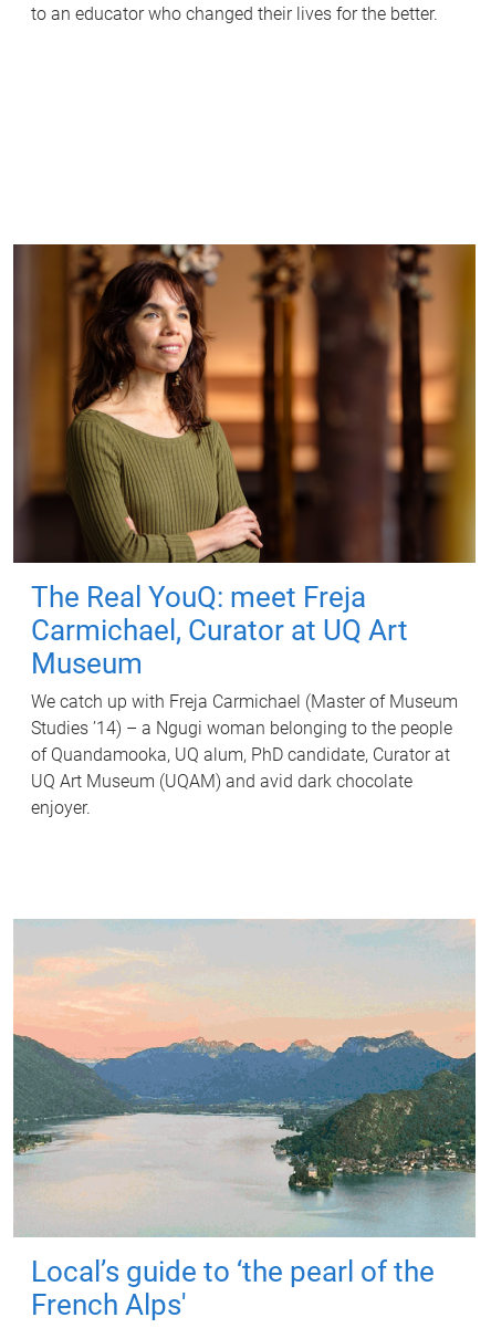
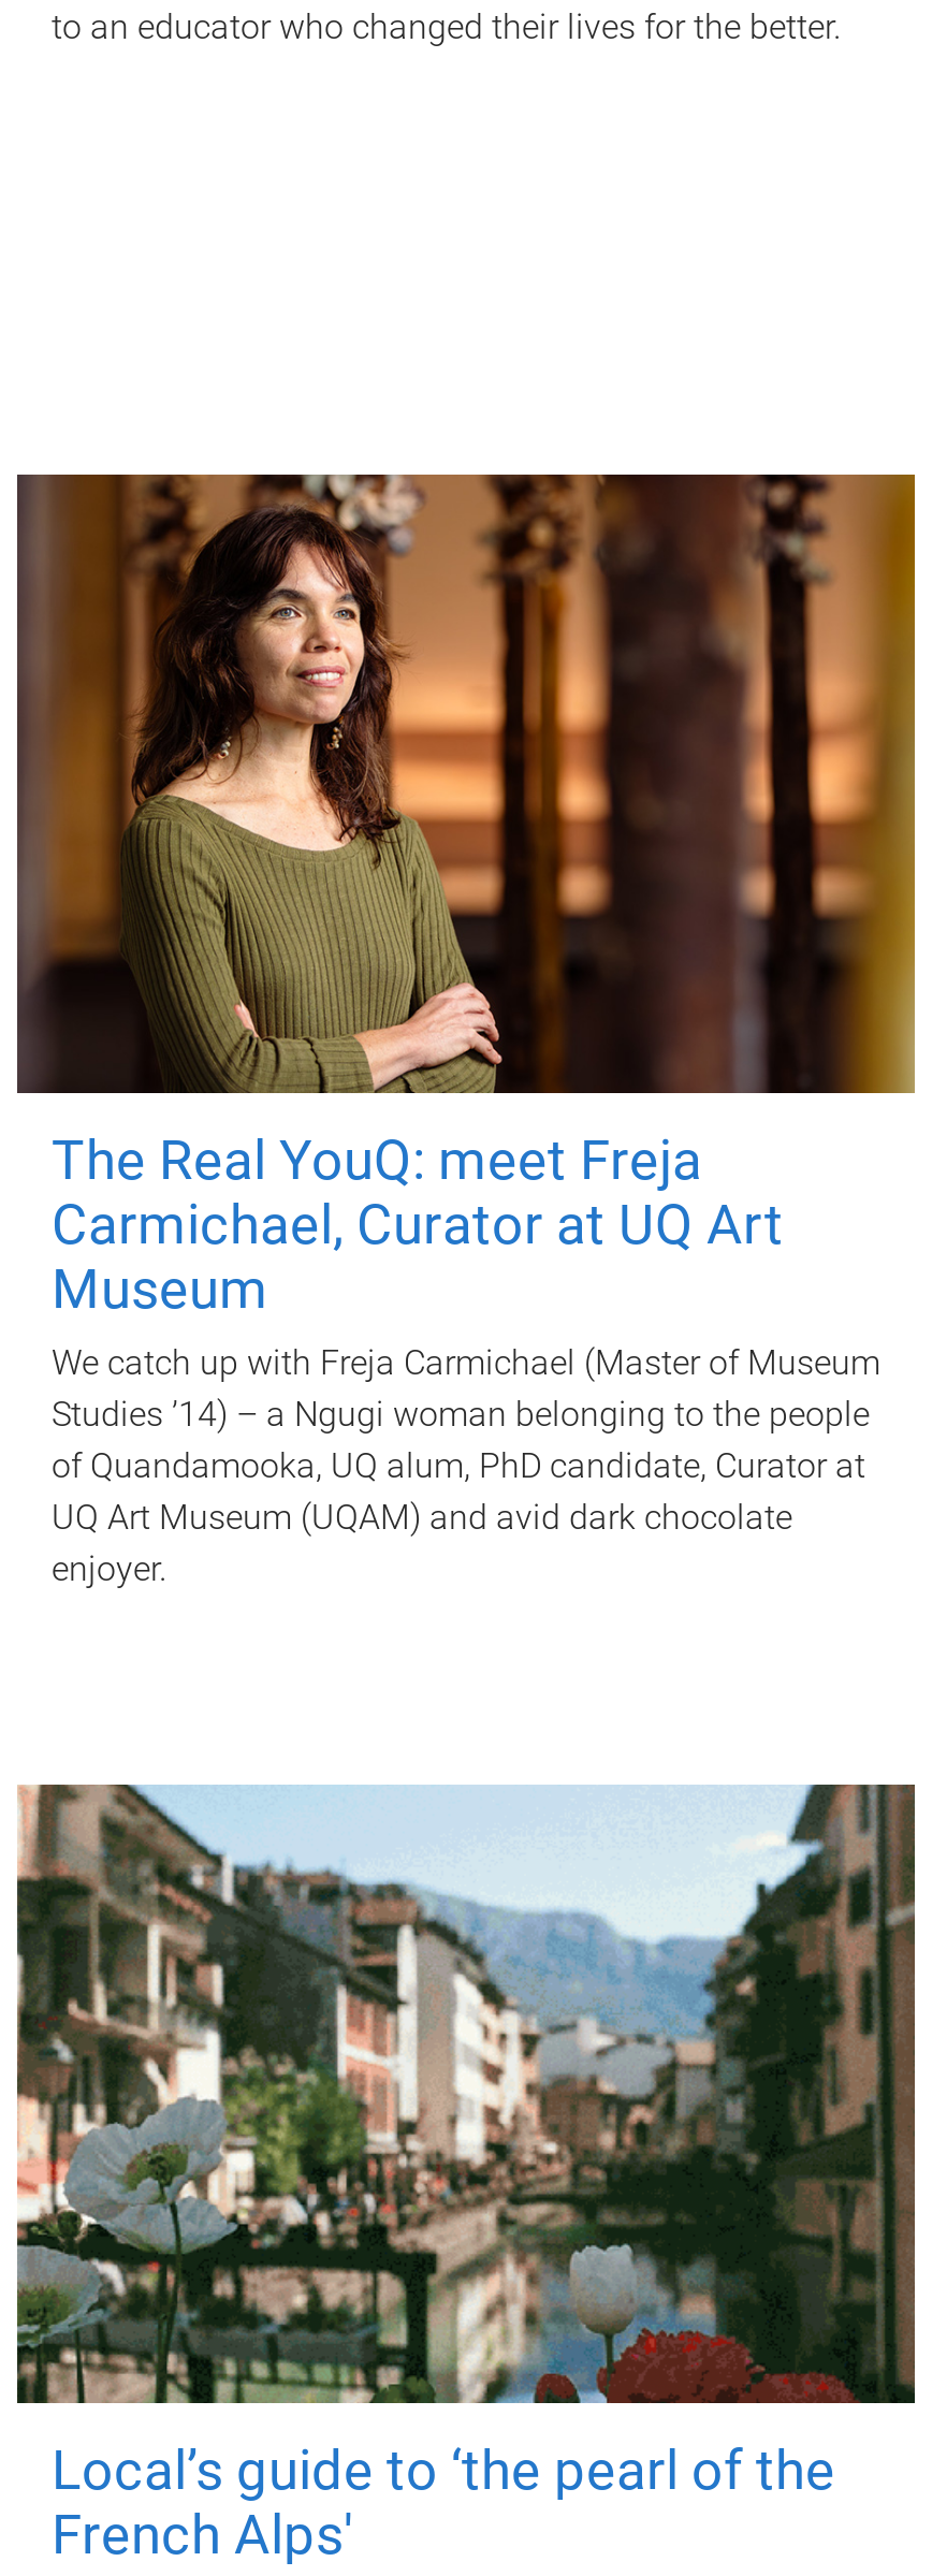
- [image]
+ [image]
